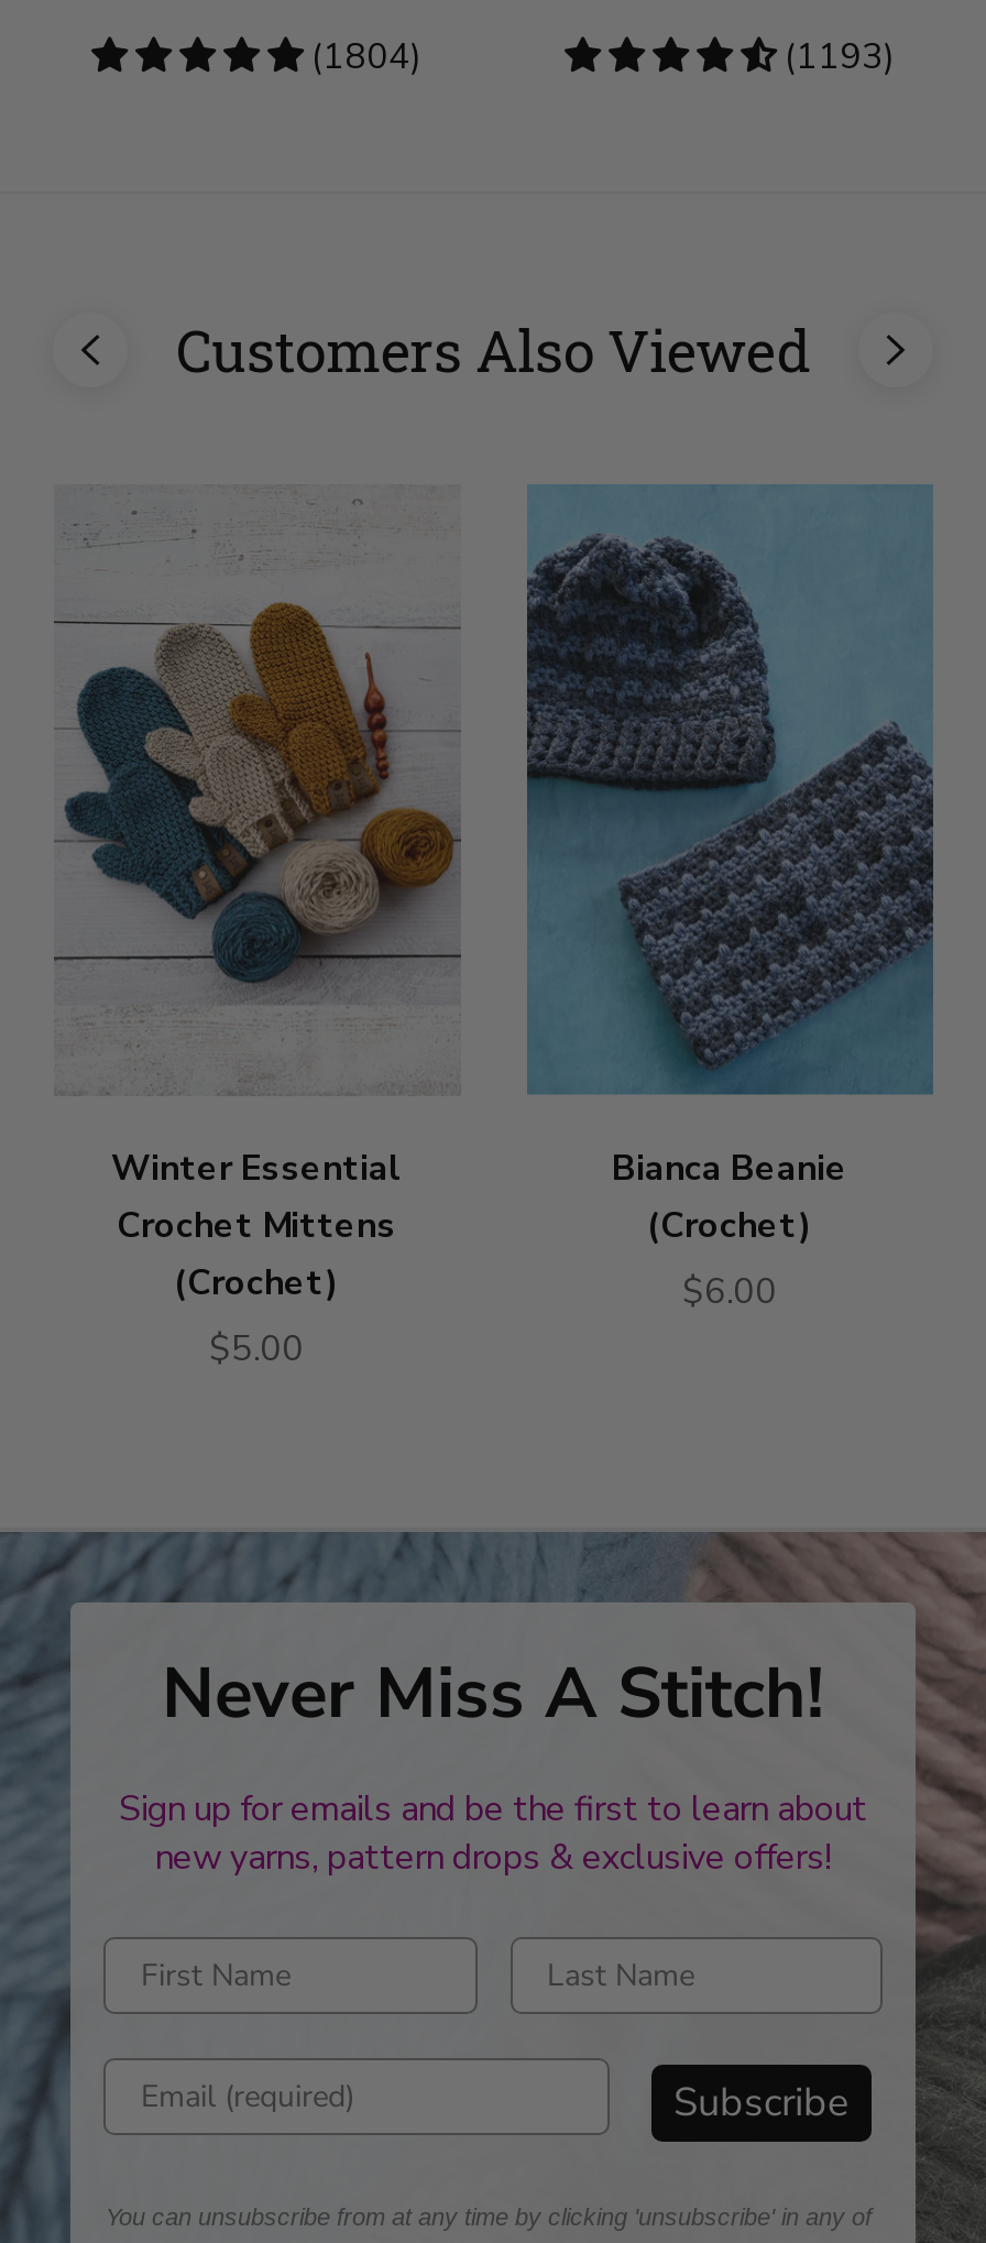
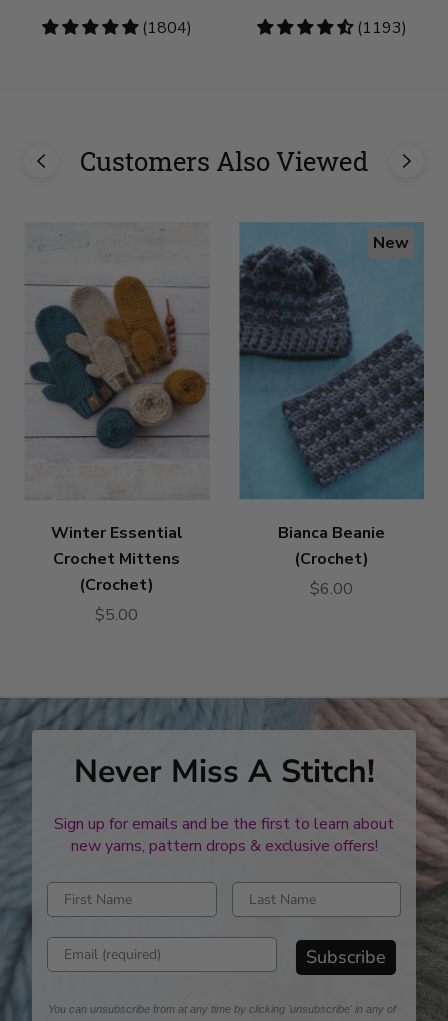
+ New
